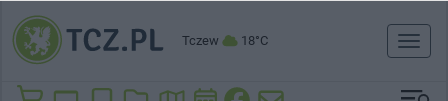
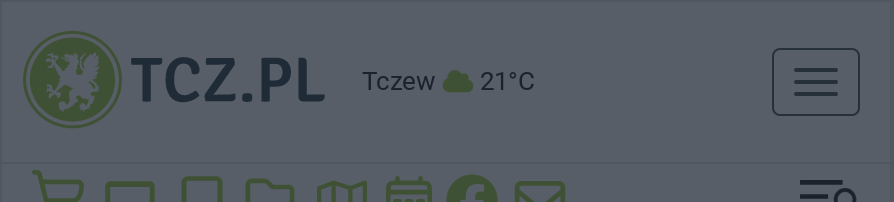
- Tczew 18°C
+ Tczew 21°C
